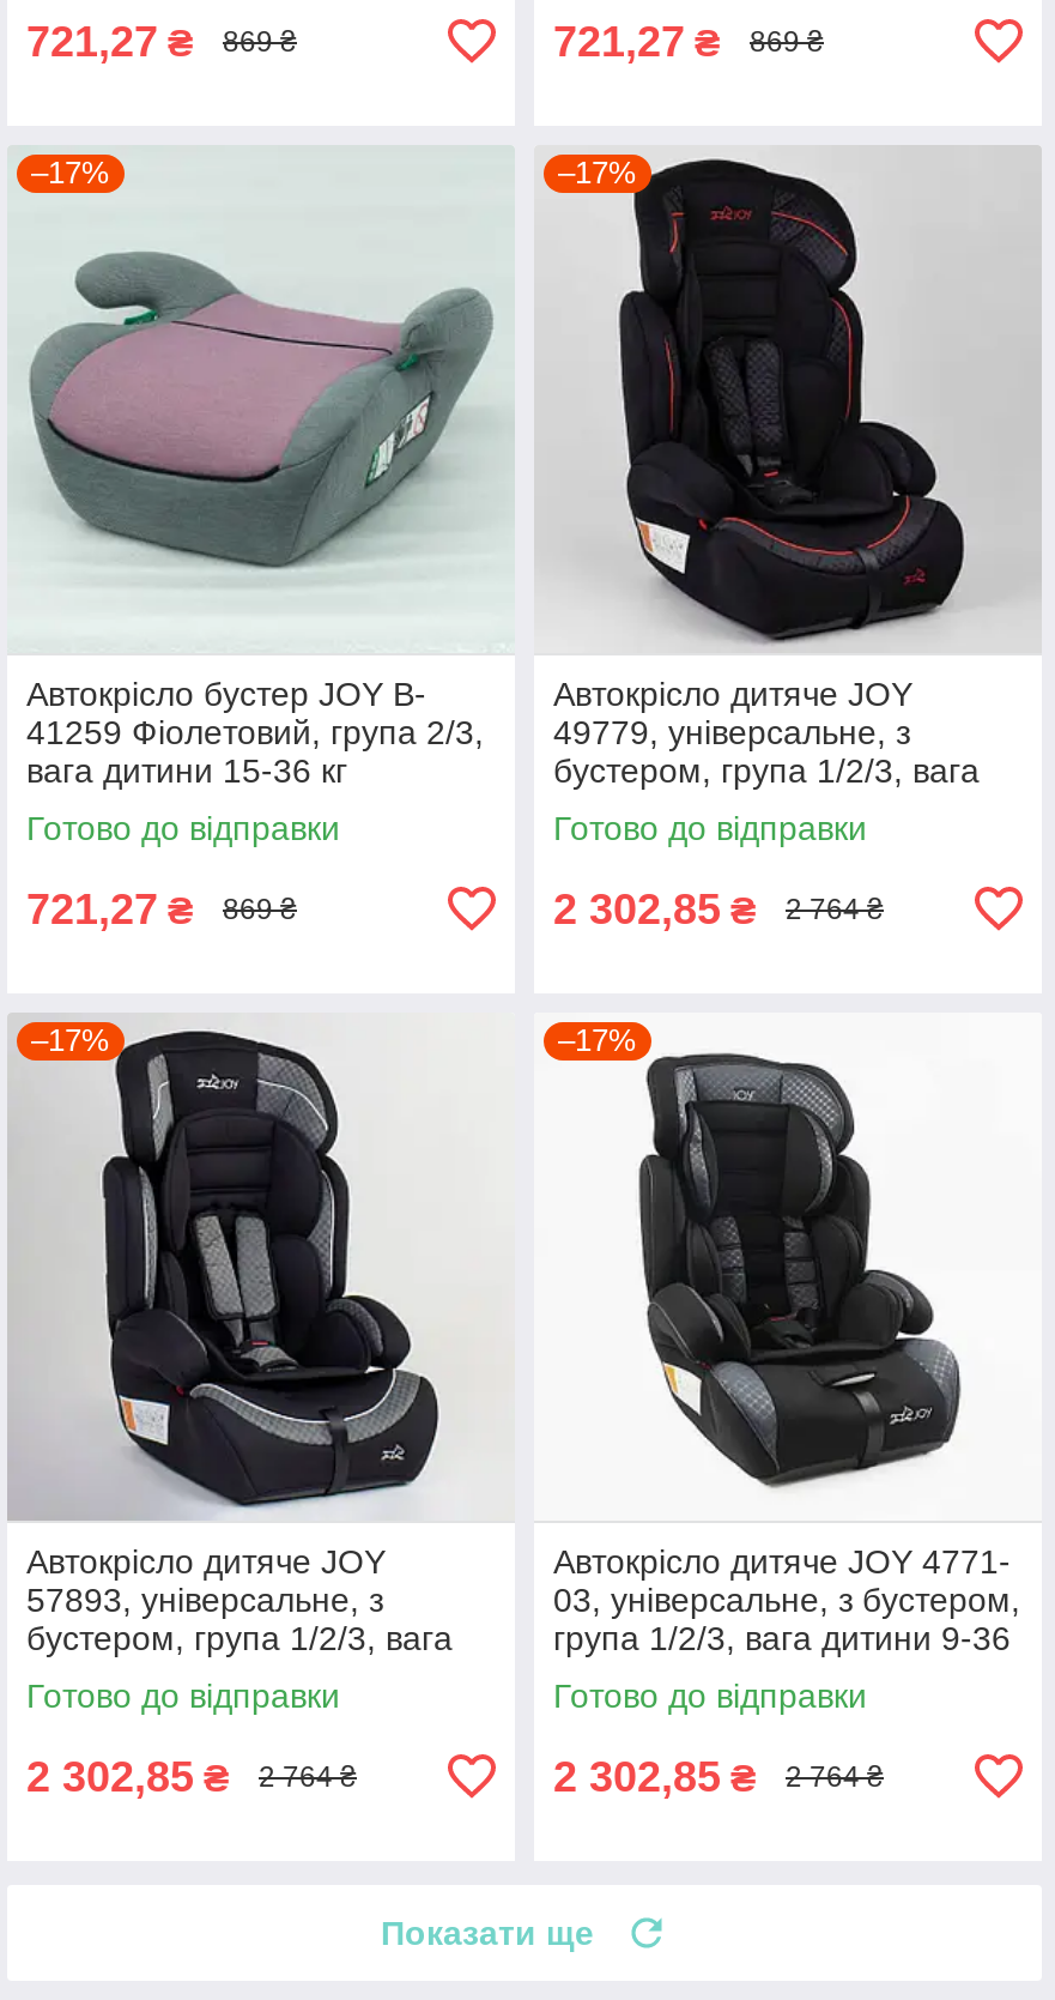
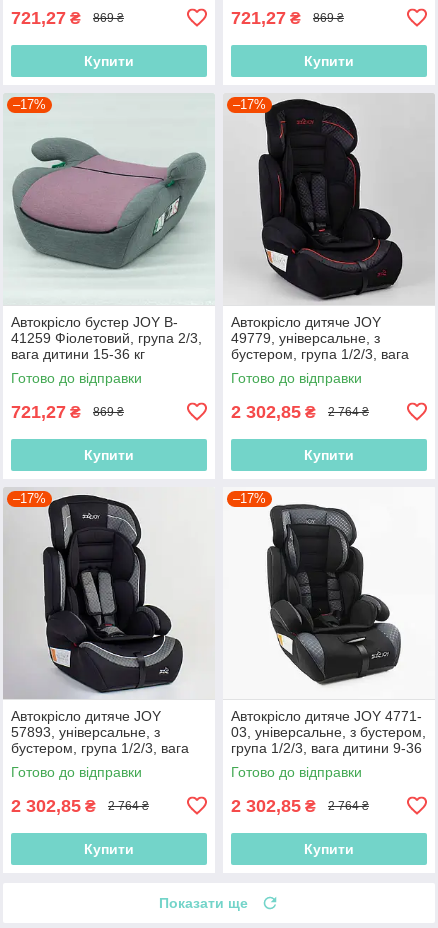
+ Купити

+ Купити

+ Купити

+ Купити

+ Купити

+ Купити
